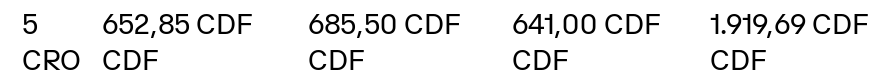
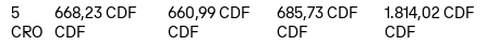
- 652,85 CDF
+ 668,23 CDF

- 685,50 CDF
+ 660,99 CDF

- 641,00 CDF
+ 685,73 CDF

- 1.919,69 CDF
+ 1.814,02 CDF
